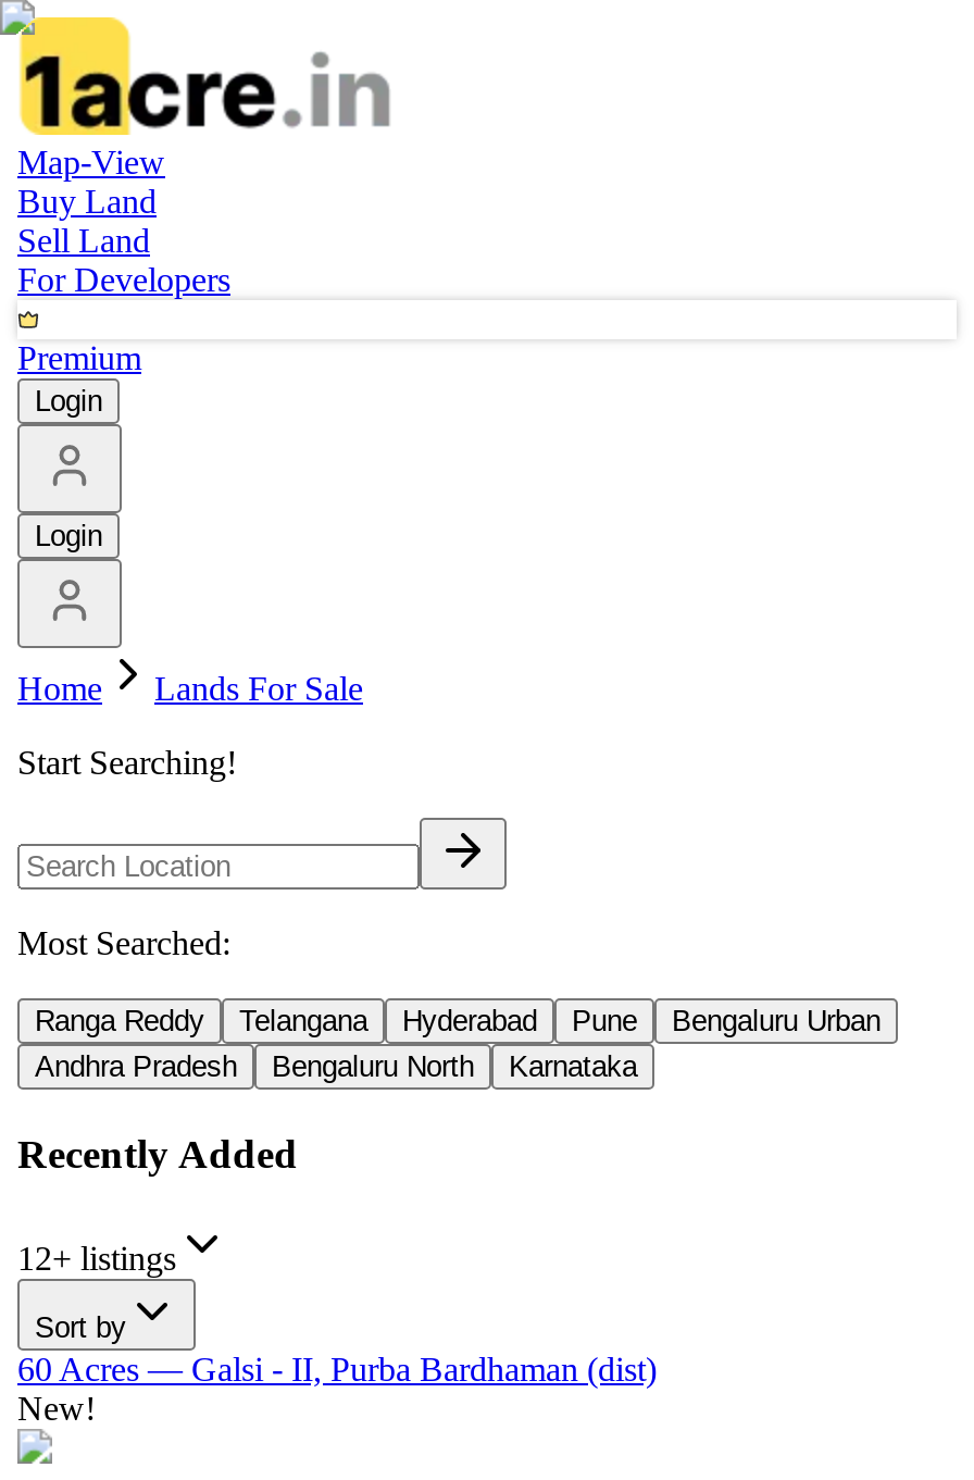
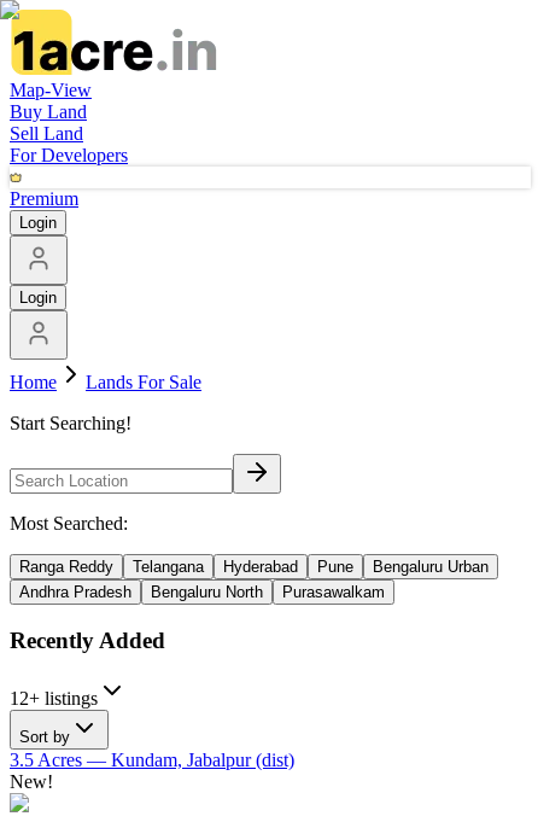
- Karnataka
+ Purasawalkam

- 60 Acres— Galsi - II, Purba Bardhaman (dist)
+ 3.5 Acres— Kundam, Jabalpur (dist)
